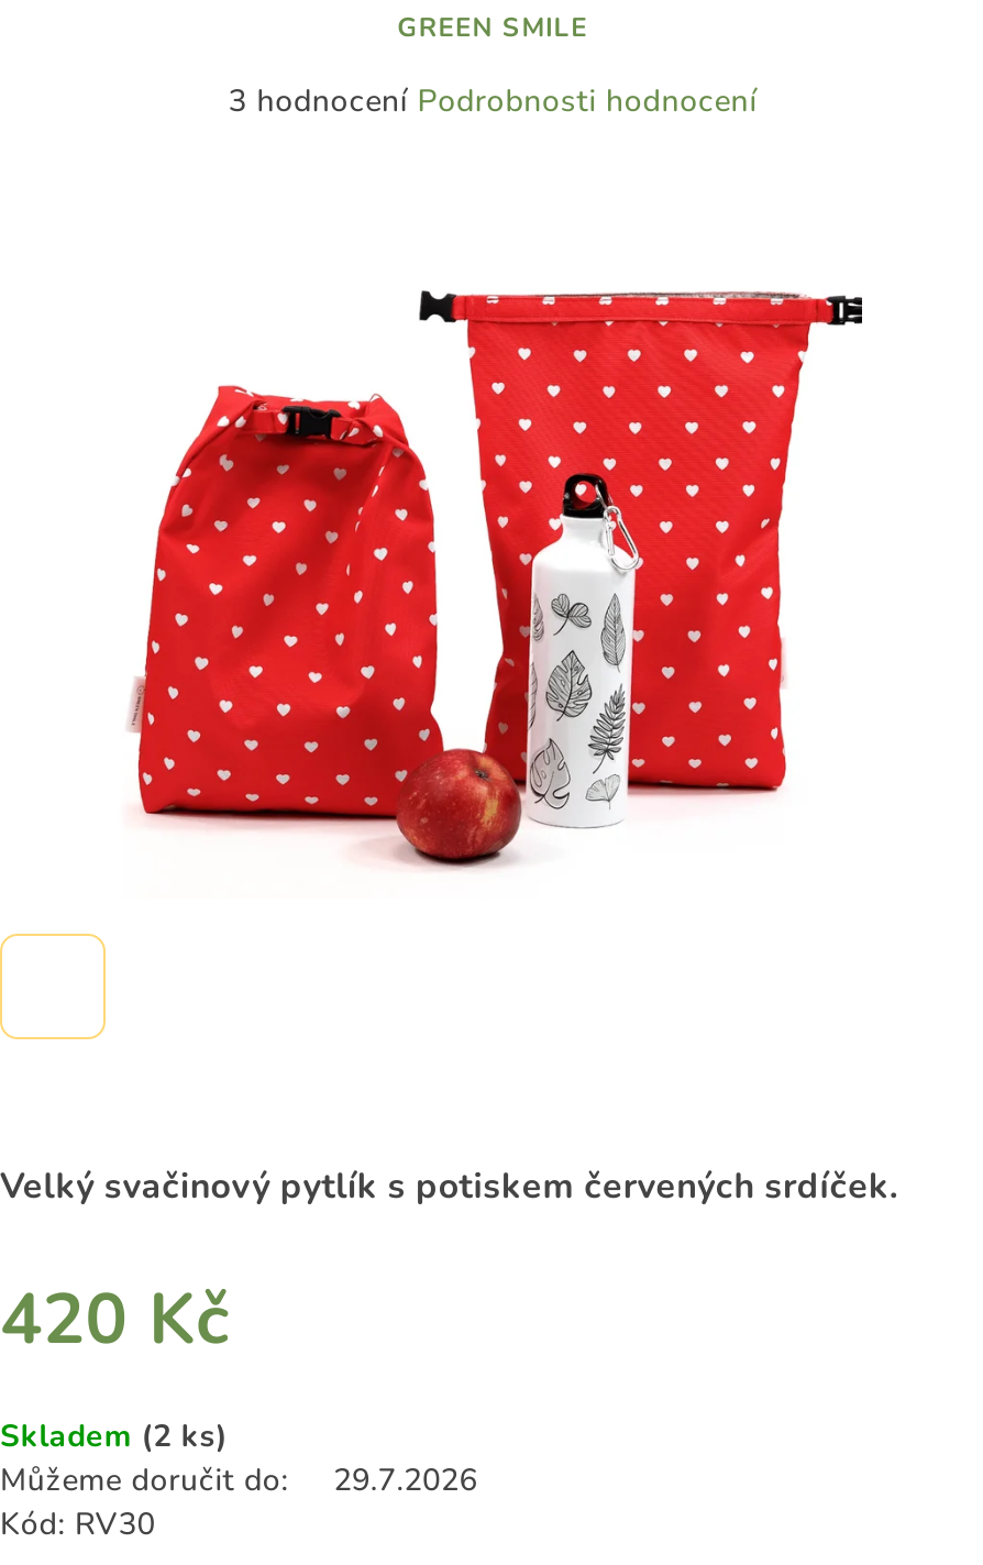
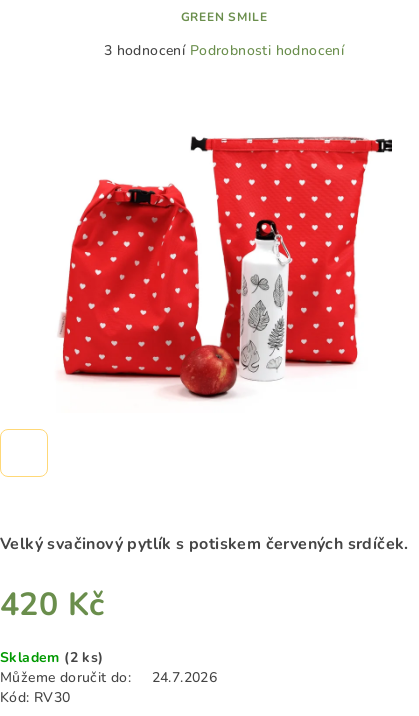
- Můžeme doručit do: 29.7.2026
+ Můžeme doručit do: 24.7.2026
